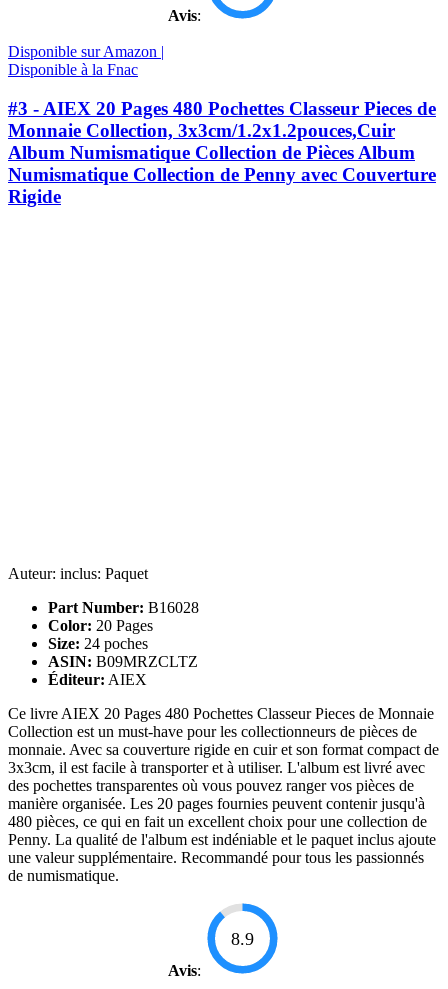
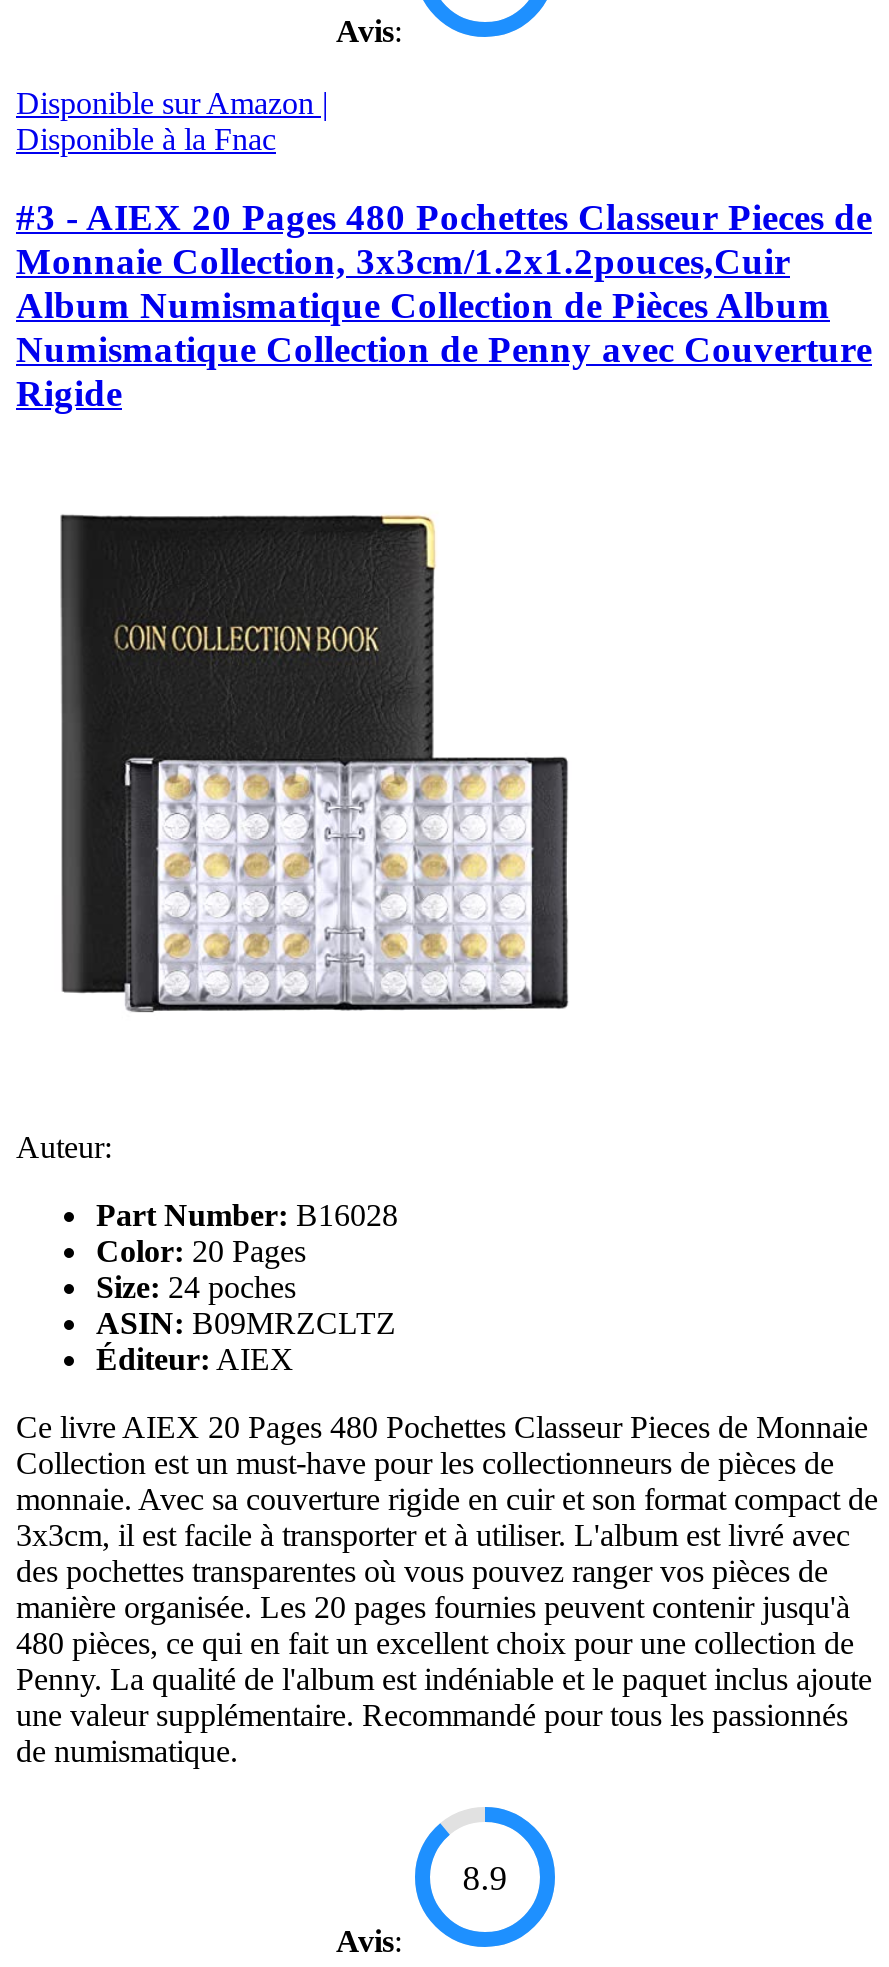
+ [image]

- Auteur: inclus: Paquet
+ Auteur:
